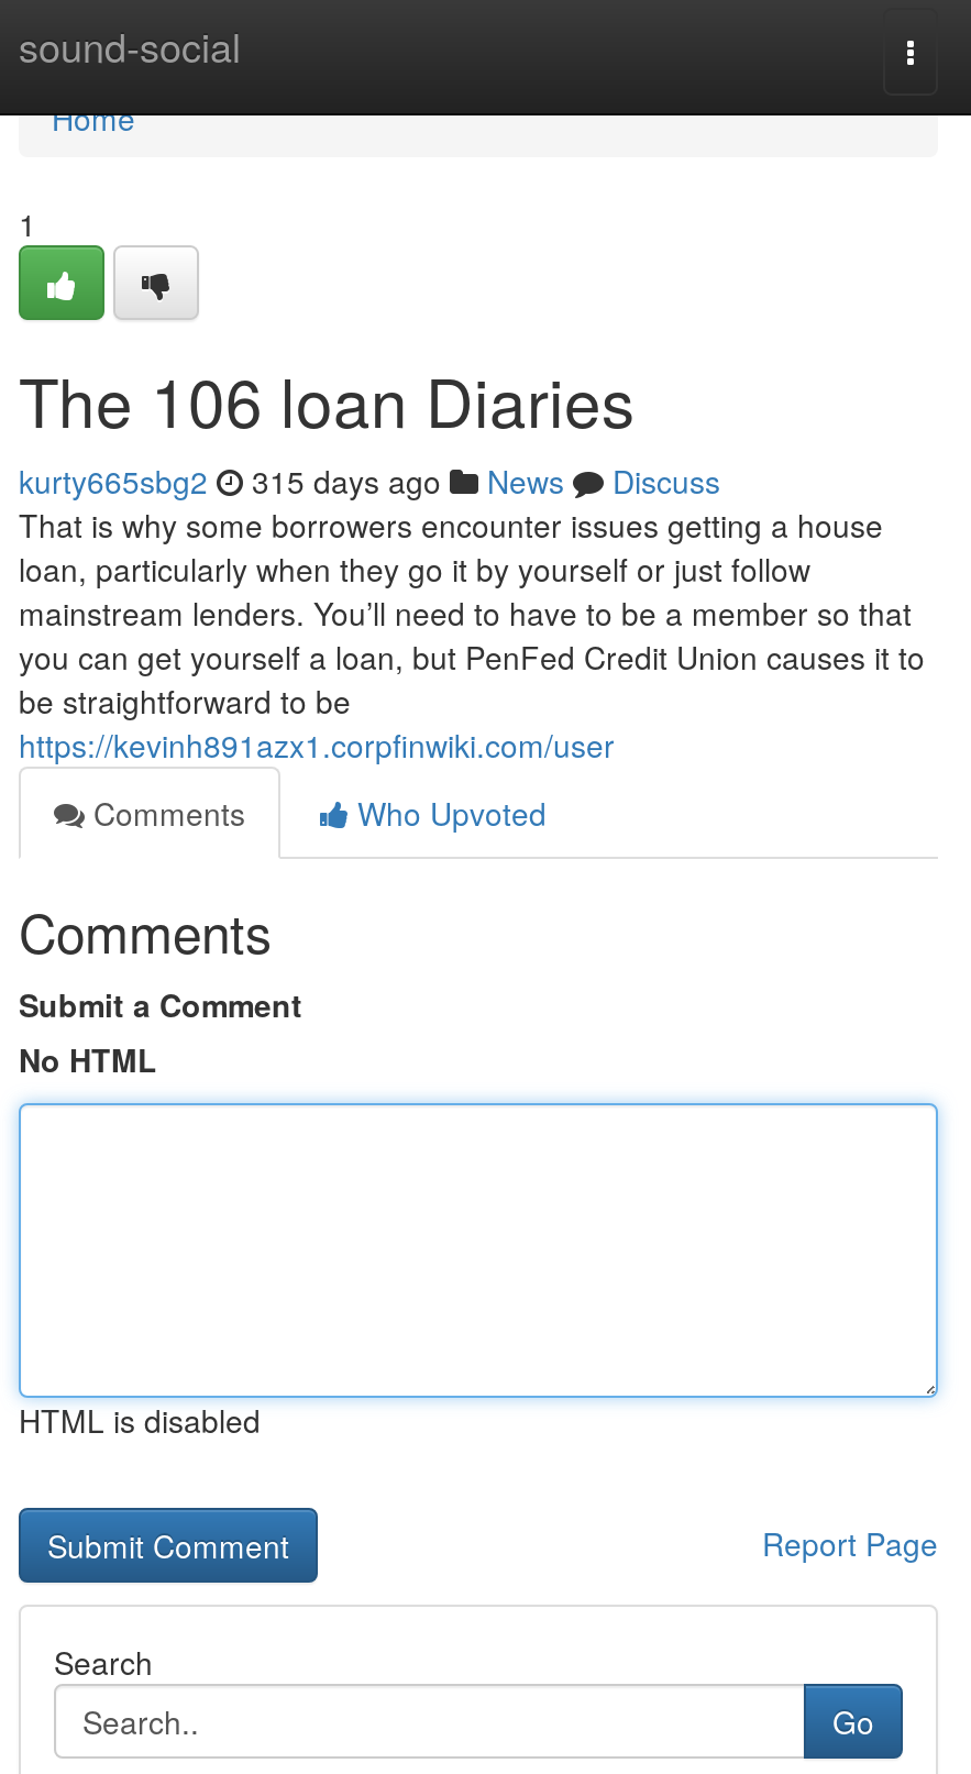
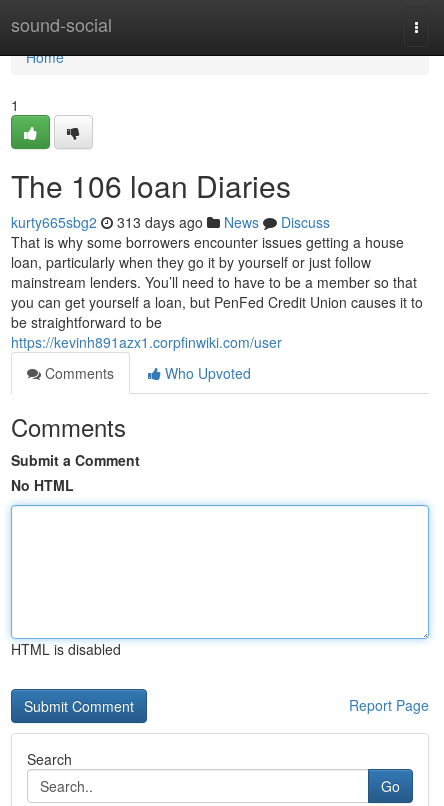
- kurty665sbg2 315 days ago News Discuss
+ kurty665sbg2 313 days ago News Discuss
